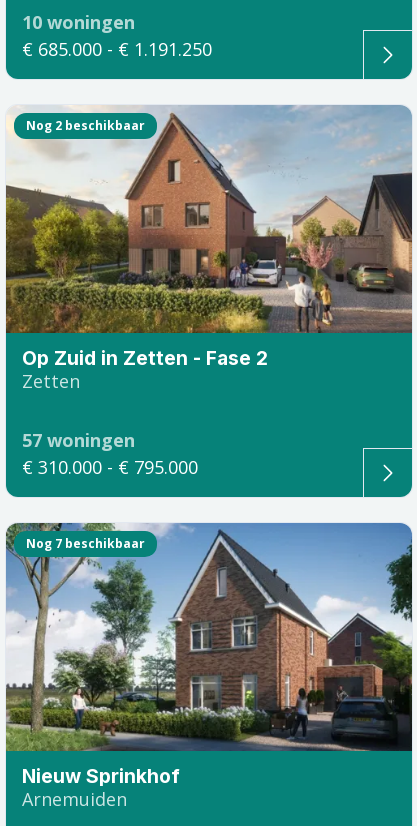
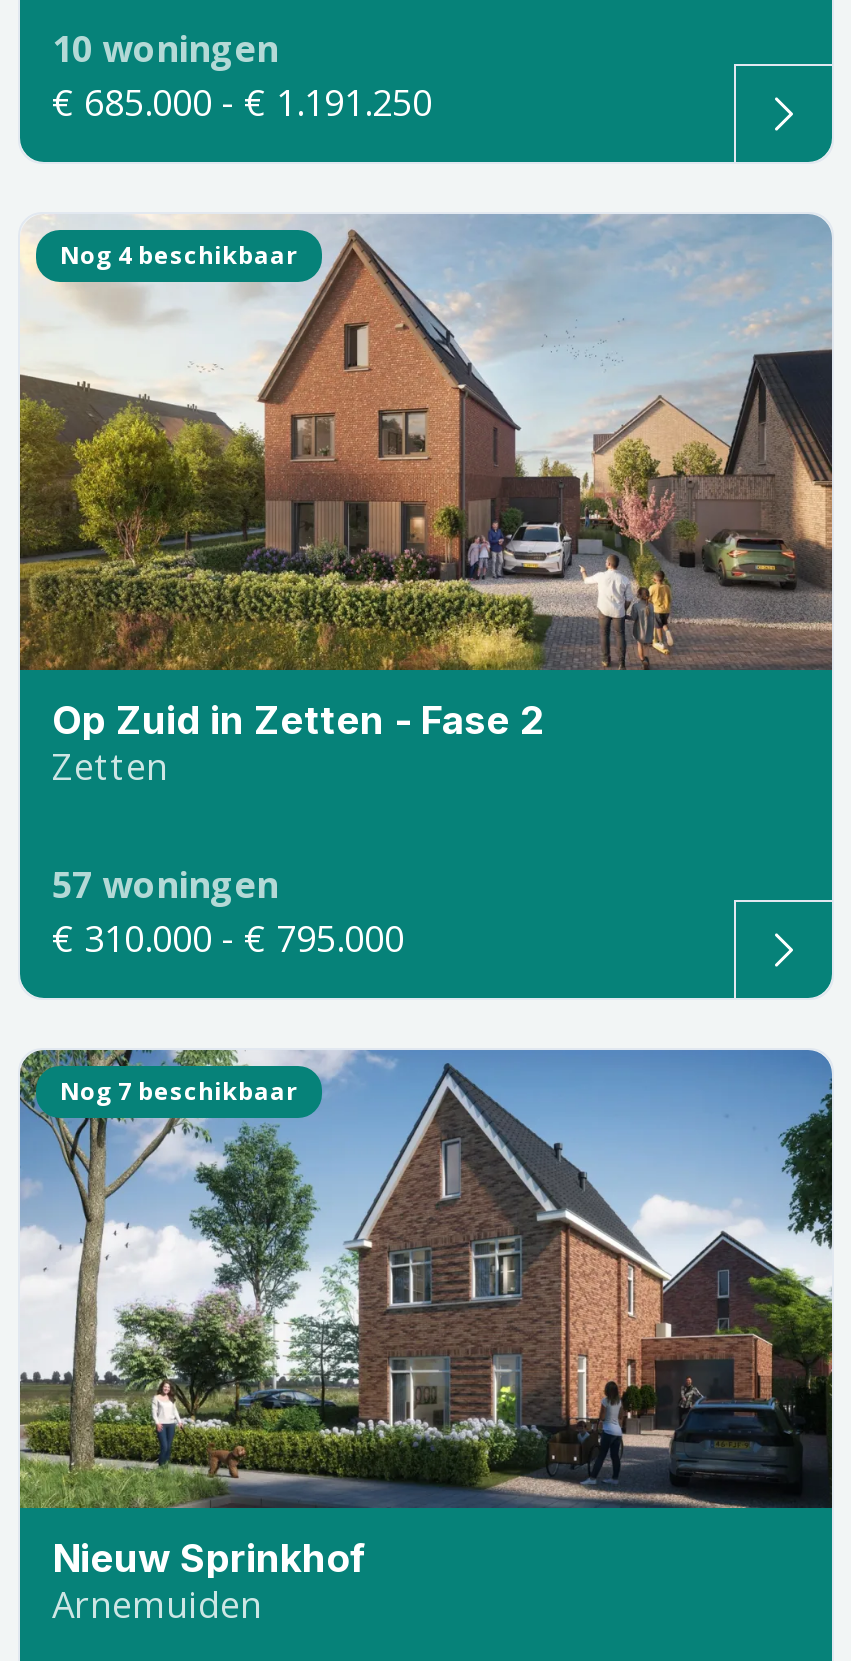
- Nog 2 beschikbaar
+ Nog 4 beschikbaar
